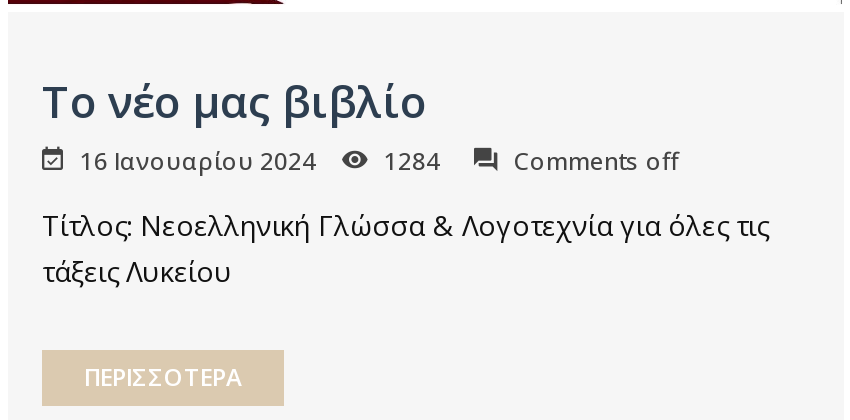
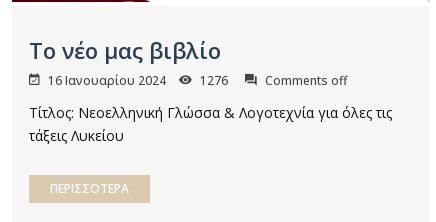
- 16 Ιανουαρίου 2024 1284
+ 16 Ιανουαρίου 2024 1276
